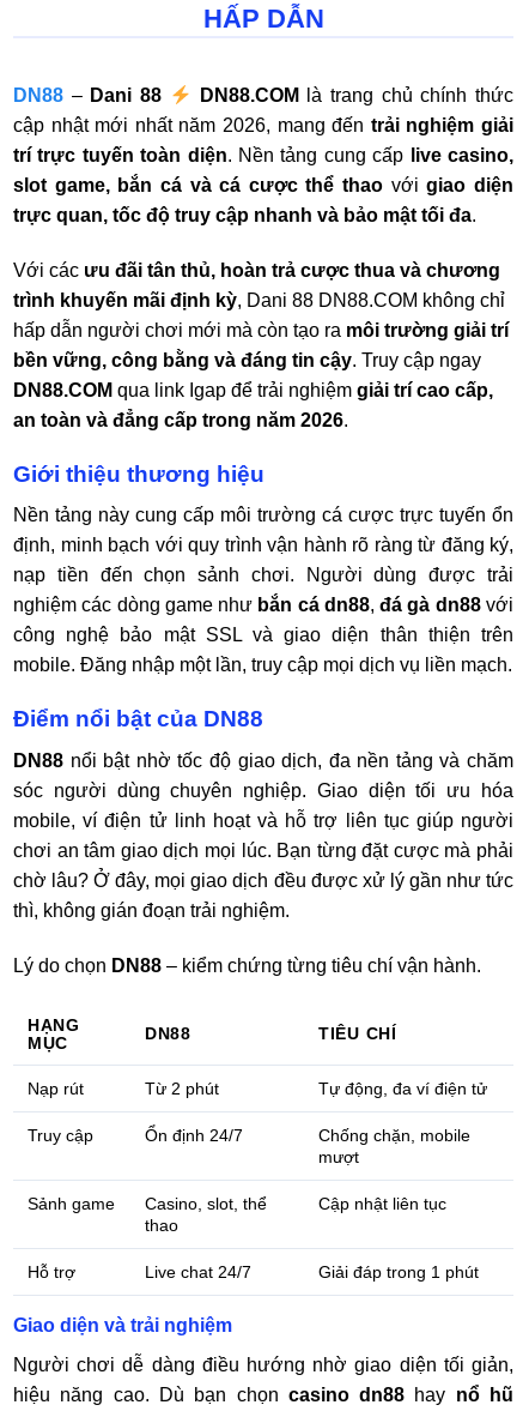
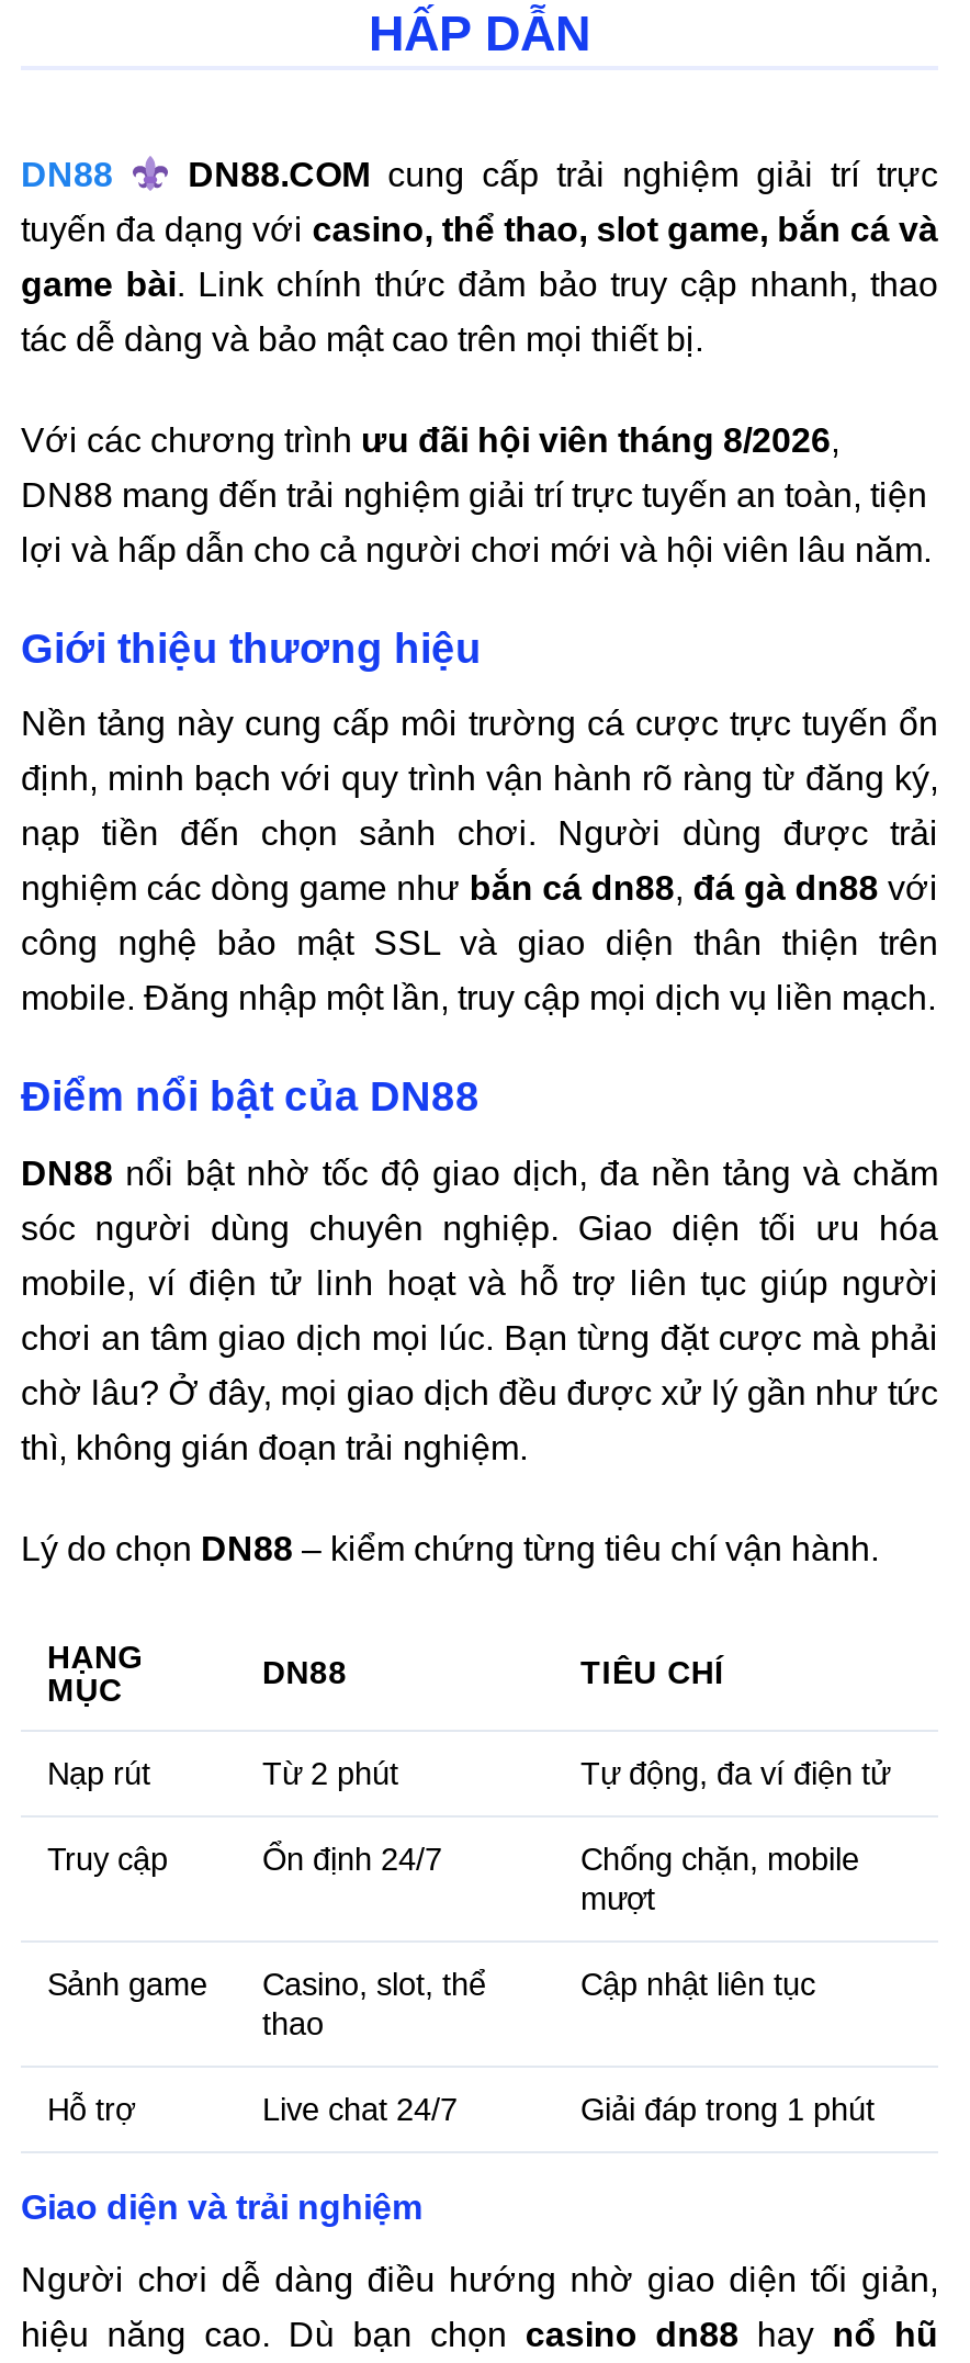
- DN88 – Dani 88
- DN88.COM là trang chủ chính thức
- cập nhật mới nhất năm 2026, mang đến trải nghiệm giải
- trí trực tuyến toàn diện. Nền tảng cung cấp live casino,
- slot game, bắn cá và cá cược thể thao với giao diện
- trực quan, tốc độ truy cập nhanh và bảo mật tối đa.
- Với các ưu đãi tân thủ, hoàn trả cược thua và chương
- trình khuyến mãi định kỳ, Dani 88 DN88.COM không chỉ
- hấp dẫn người chơi mới mà còn tạo ra môi trường giải trí
- bền vững, công bằng và đáng tin cậy. Truy cập ngay
- DN88.COM qua link Igap để trải nghiệm giải trí cao cấp,
- an toàn và đẳng cấp trong năm 2026.
+ DN88
+ DN88.COM cung cấp trải nghiệm giải trí trực
+ tuyến đa dạng với casino, thể thao, slot game, bắn cá và
+ game bài. Link chính thức đảm bảo truy cập nhanh, thao
+ tác dễ dàng và bảo mật cao trên mọi thiết bị.
+ Với các chương trình ưu đãi hội viên tháng 8/2026,
+ DN88 mang đến trải nghiệm giải trí trực tuyến an toàn, tiện
+ lợi và hấp dẫn cho cả người chơi mới và hội viên lâu năm.
